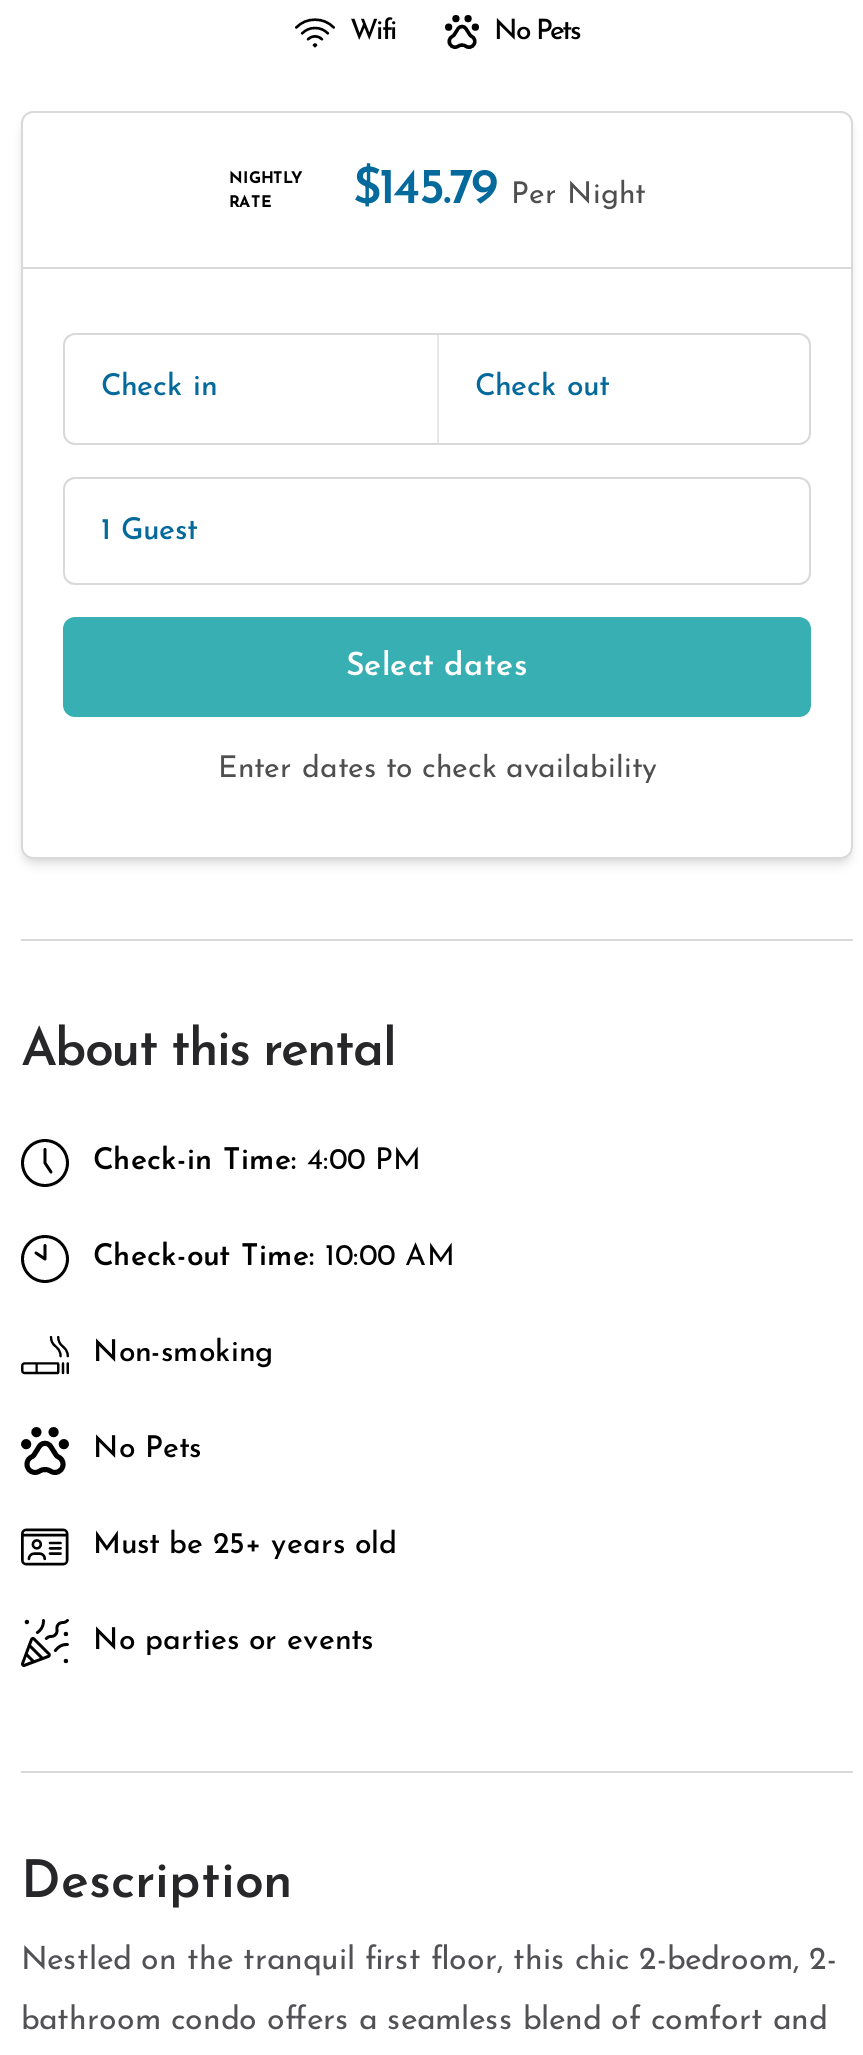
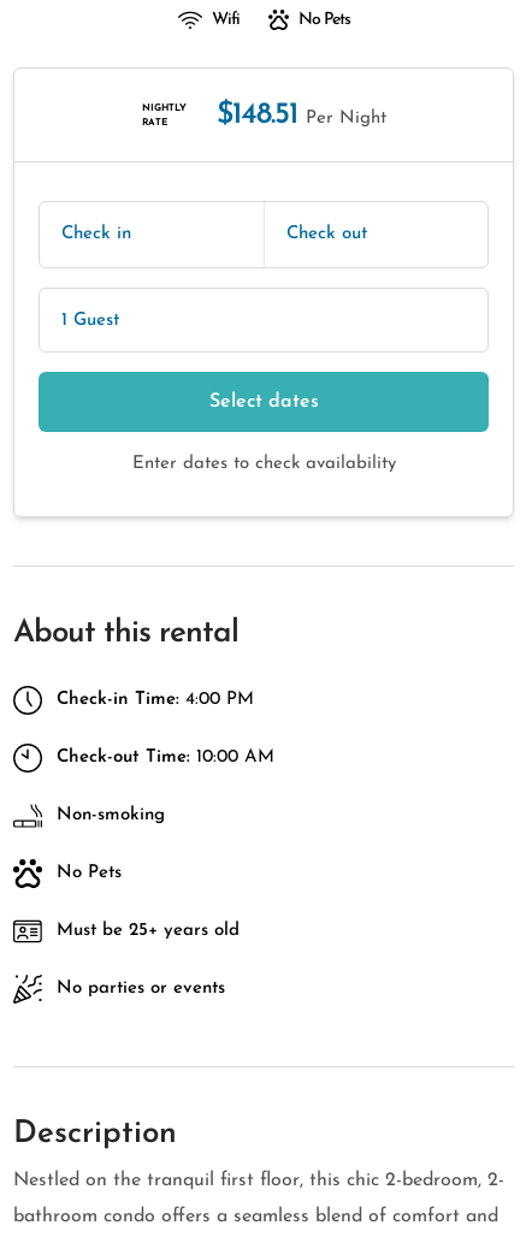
- $145.79 Per Night
+ $148.51 Per Night
